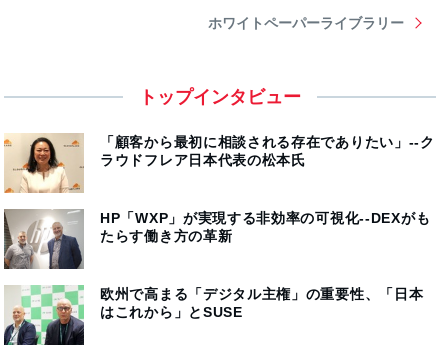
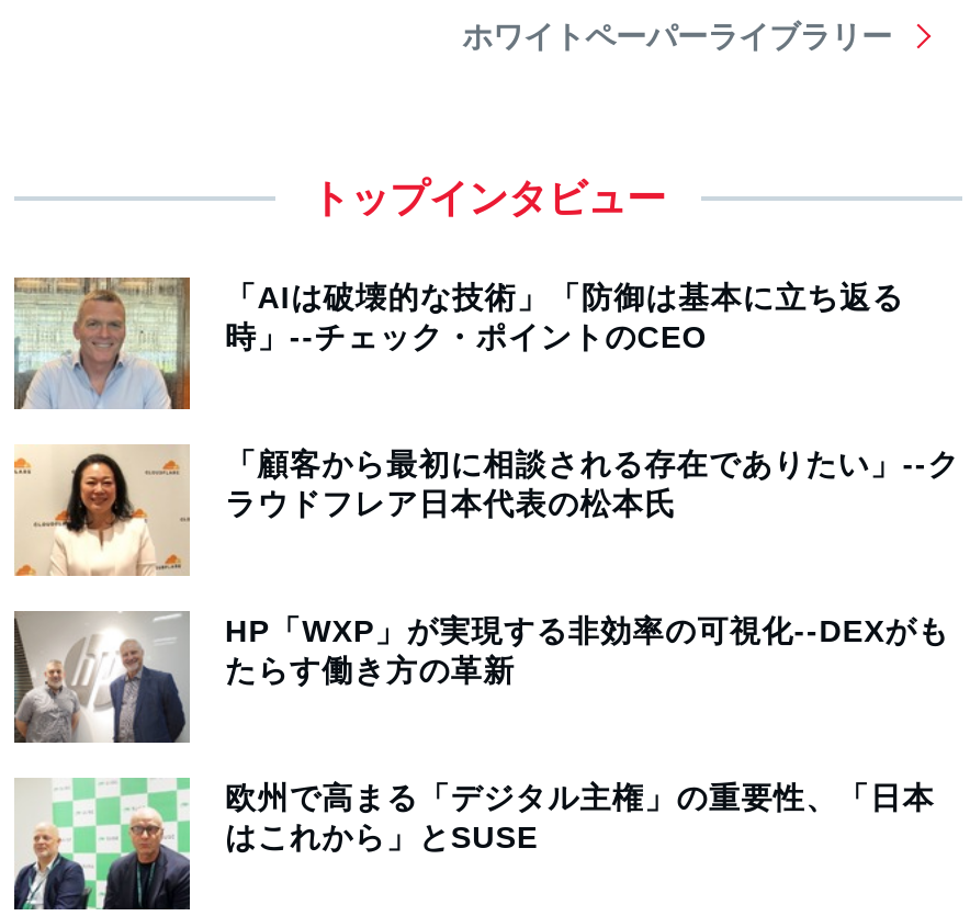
+ [image]
+ 「AIは破壊的な技術」「防御は基本に立ち返る
+ 時」--チェック・ポイントのCEO
